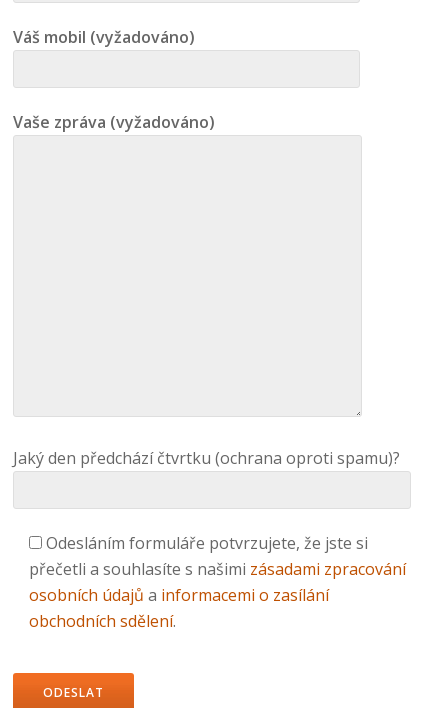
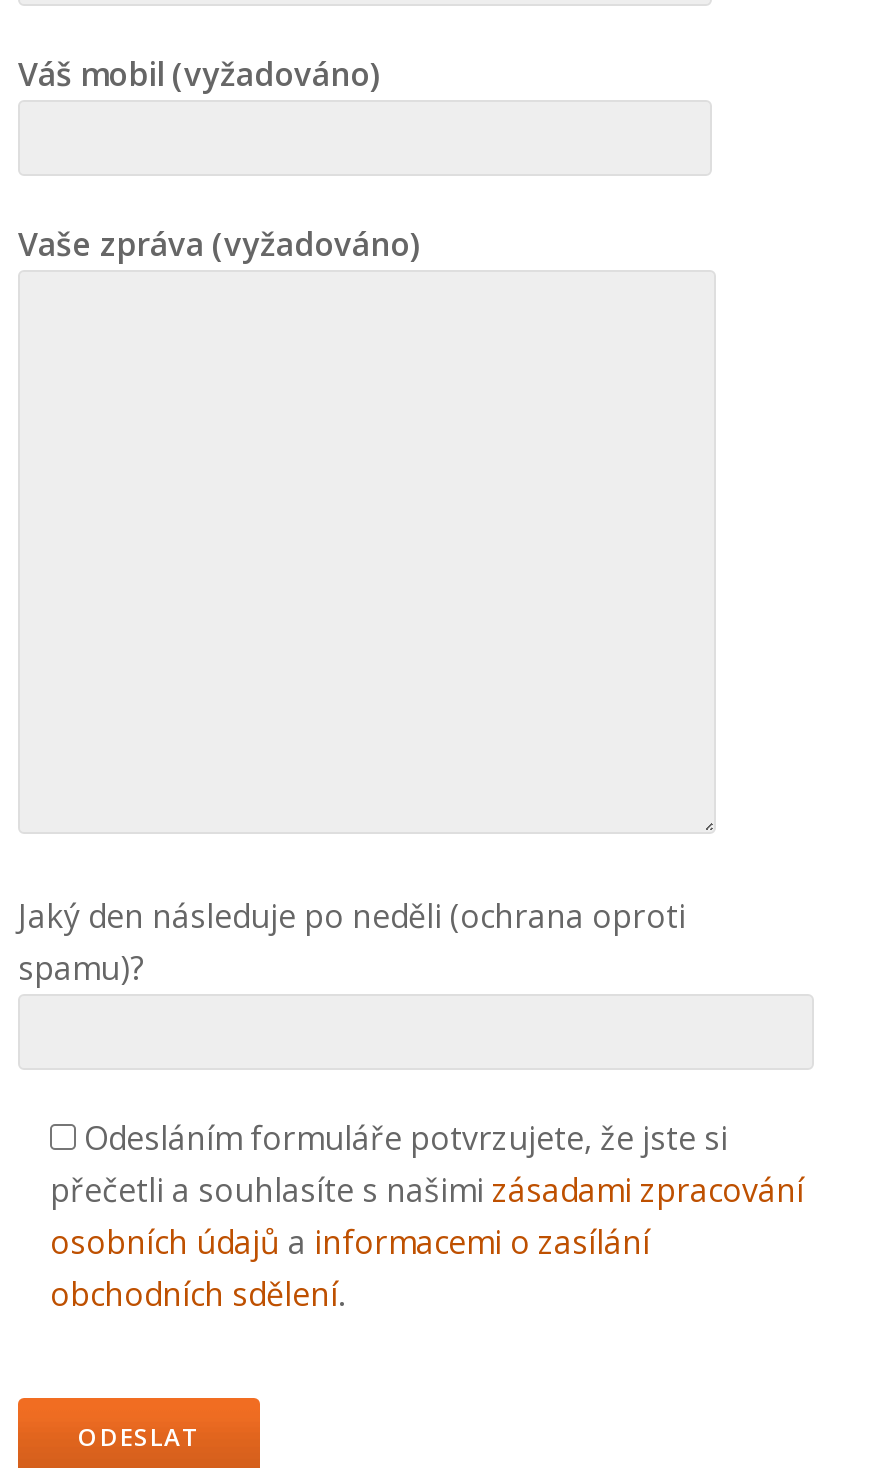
- Jaký den předchází čtvrtku (ochrana oproti spamu)?
+ Jaký den následuje po neděli (ochrana oproti
+ spamu)?
